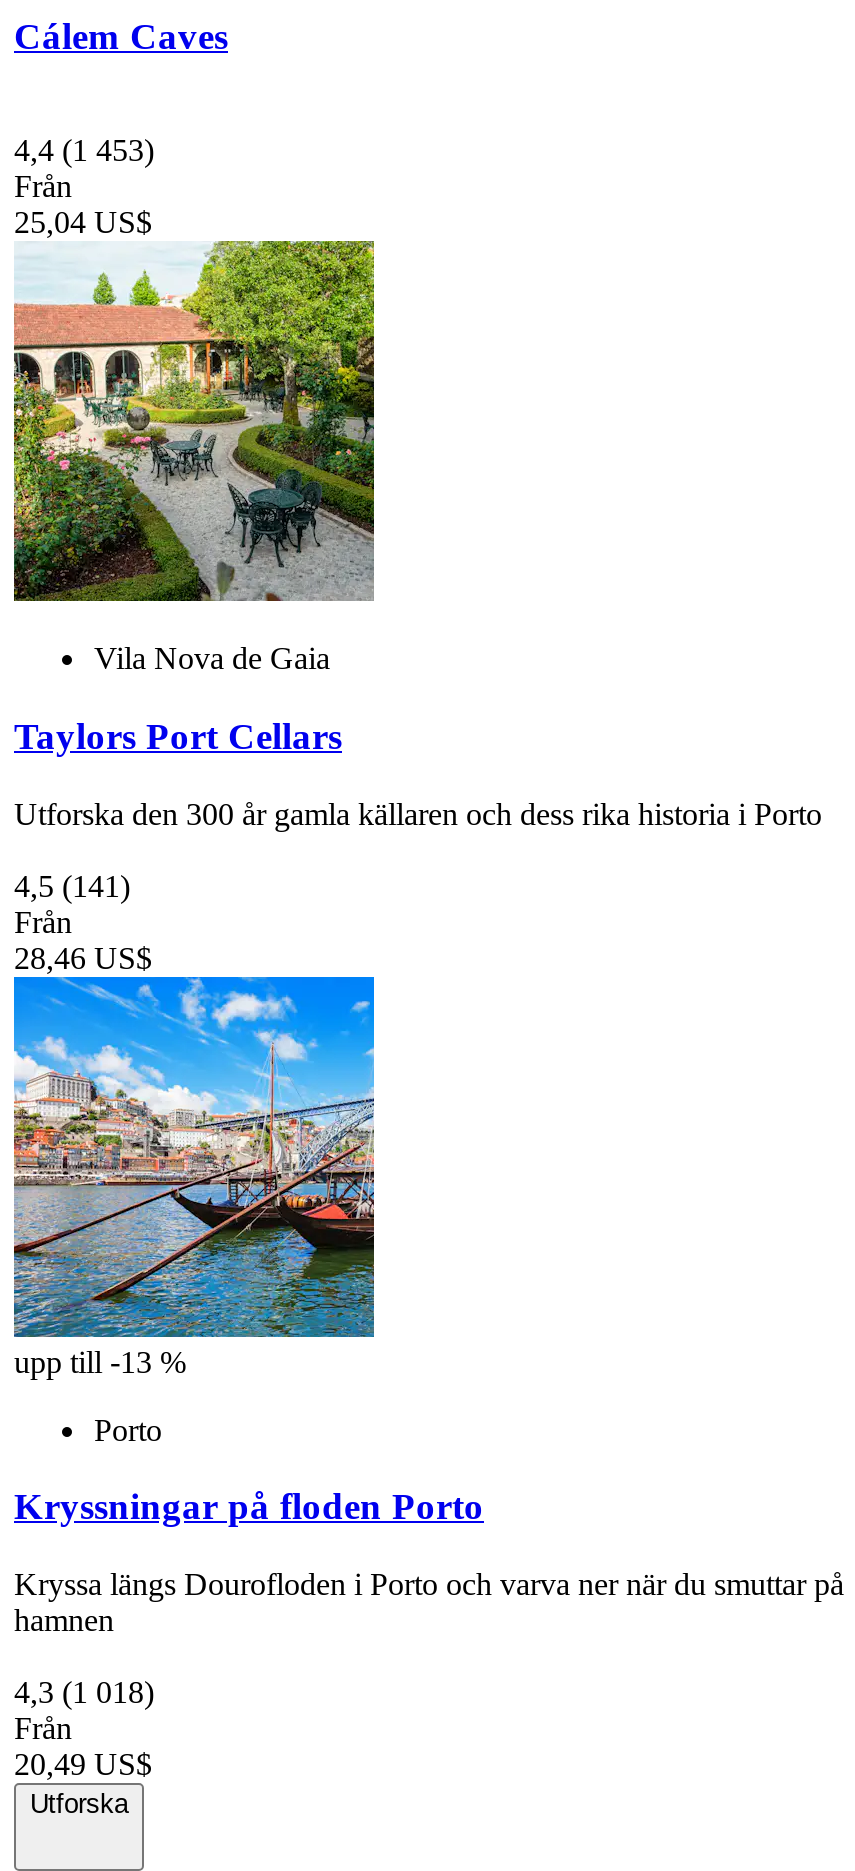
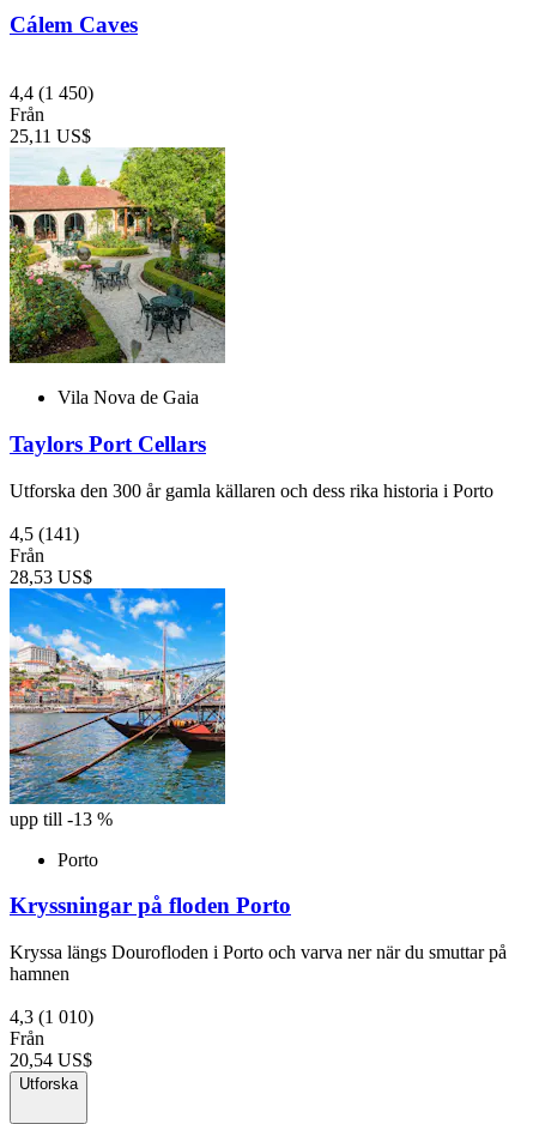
- 4,4 (1 453)
+ 4,4 (1 450)

- 25,04 US$
+ 25,11 US$

- 28,46 US$
+ 28,53 US$

- 4,3 (1 018)
+ 4,3 (1 010)

- 20,49 US$
+ 20,54 US$
